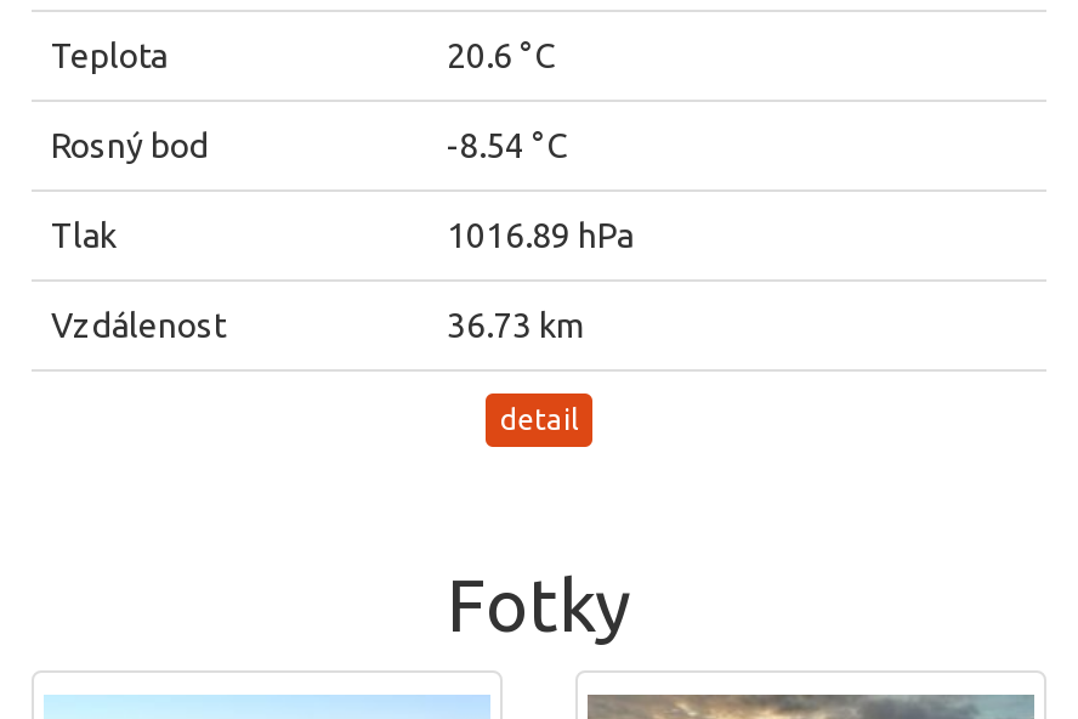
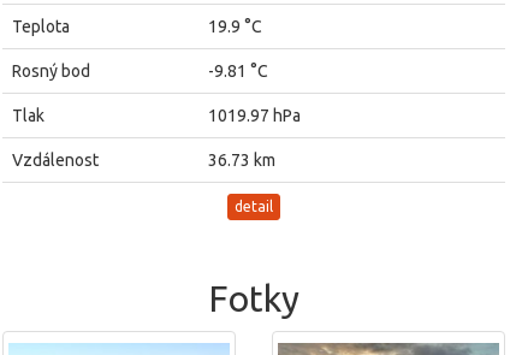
- 20.6 °C
+ 19.9 °C

- -8.54 °C
+ -9.81 °C

- 1016.89 hPa
+ 1019.97 hPa
